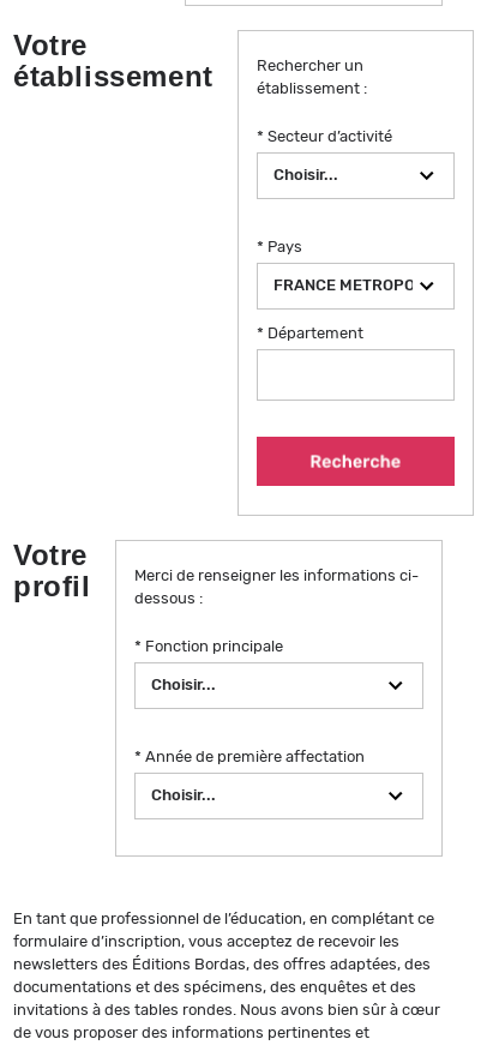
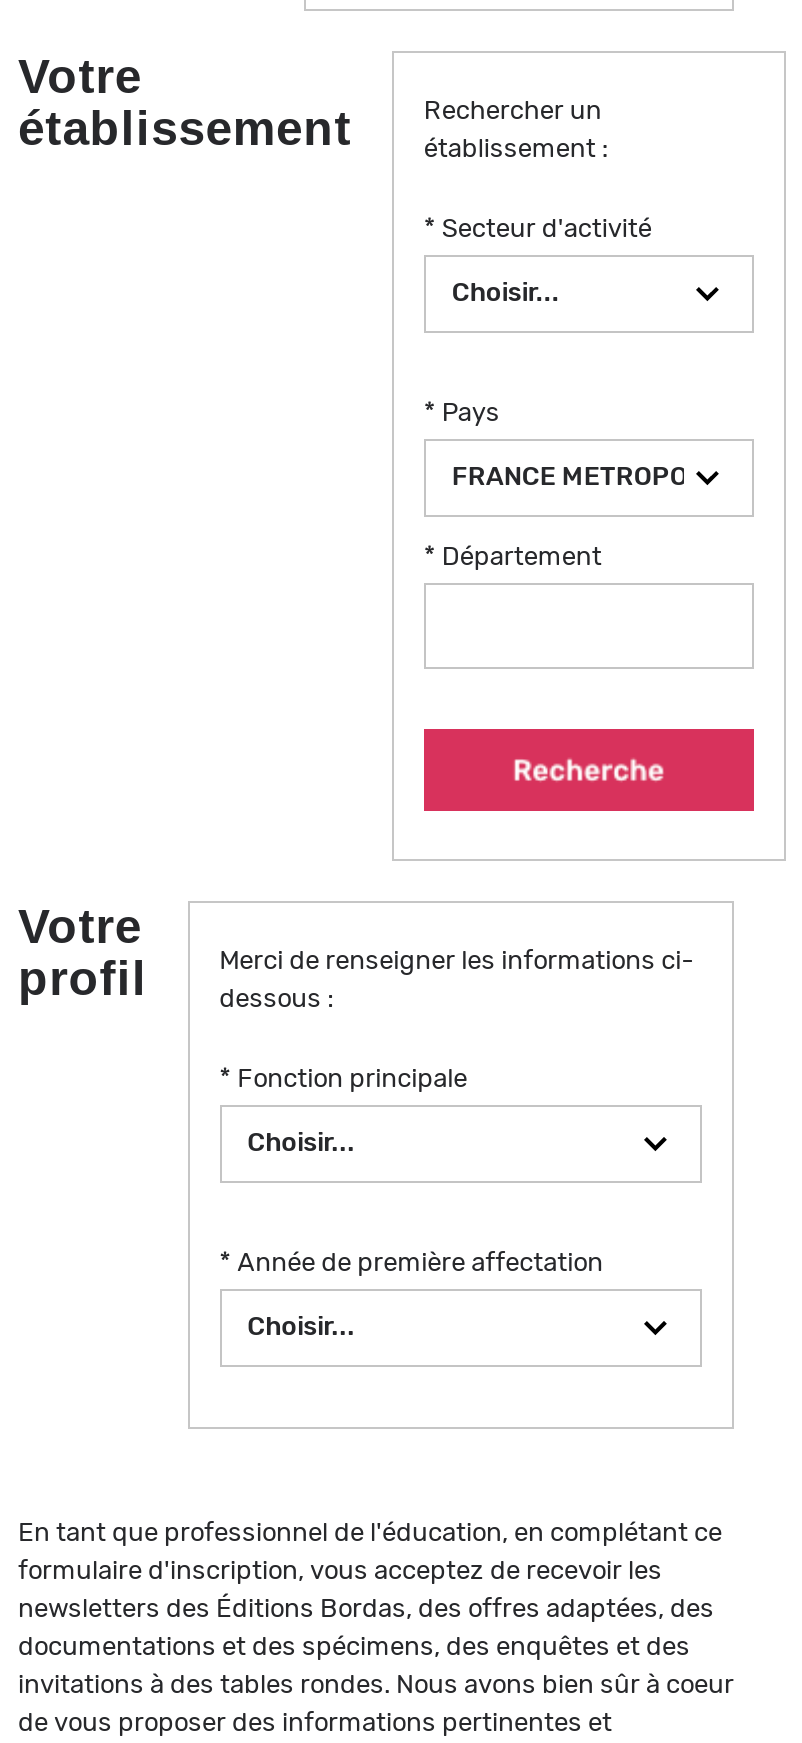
- * Secteur d’activité
+ * Secteur d'activité

- En tant que professionnel de l’éducation, en complétant ce
+ En tant que professionnel de l'éducation, en complétant ce

- formulaire d’inscription, vous acceptez de recevoir les
+ formulaire d'inscription, vous acceptez de recevoir les

- invitations à des tables rondes. Nous avons bien sûr à cœur
+ invitations à des tables rondes. Nous avons bien sûr à coeur
